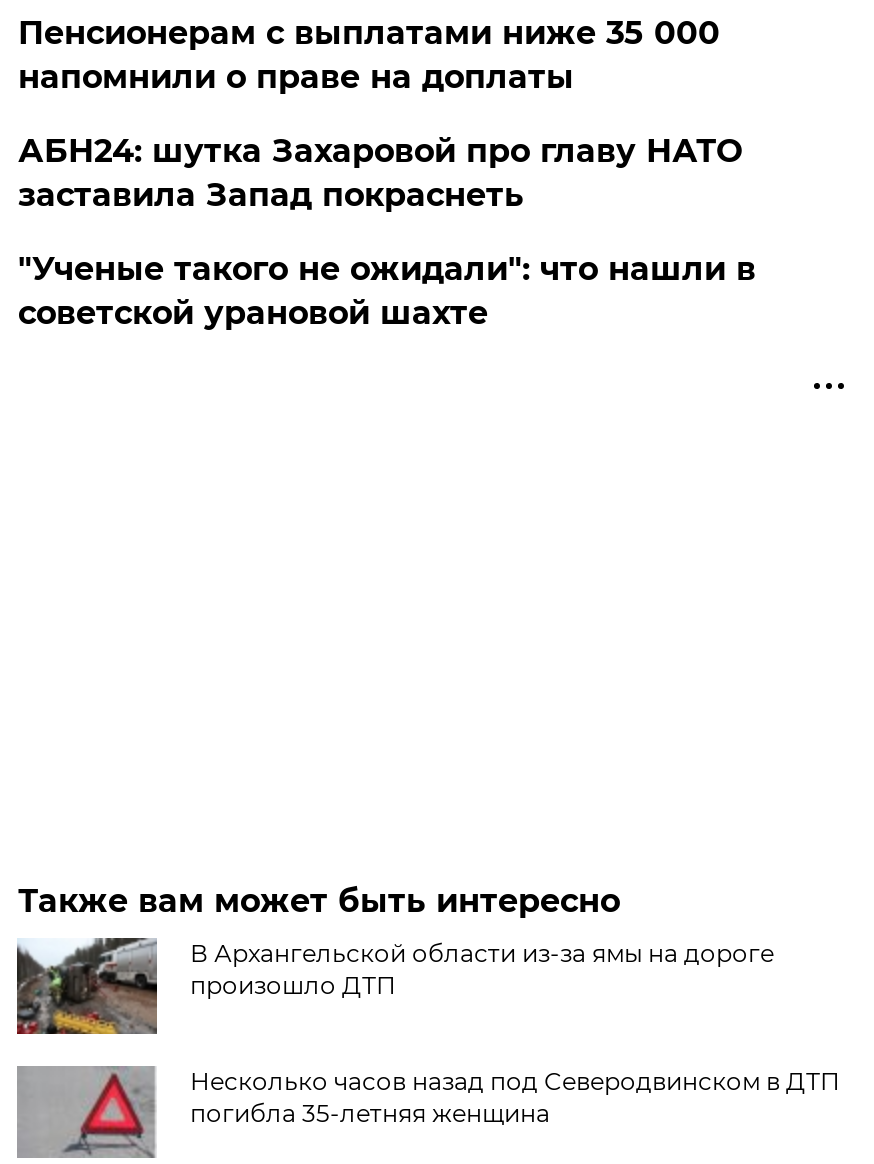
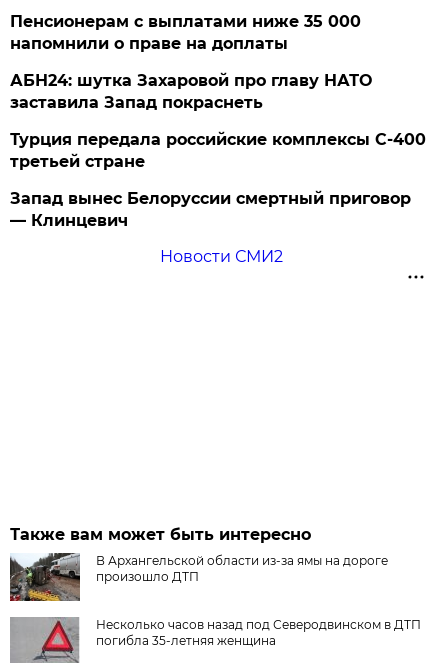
- "Ученые такого не ожидали": что нашли в
- советской урановой шахте
+ Турция передала российские комплексы С-400
+ третьей стране
+ Запад вынес Белоруссии смертный приговор
+ — Клинцевич
+ Новости СМИ2
